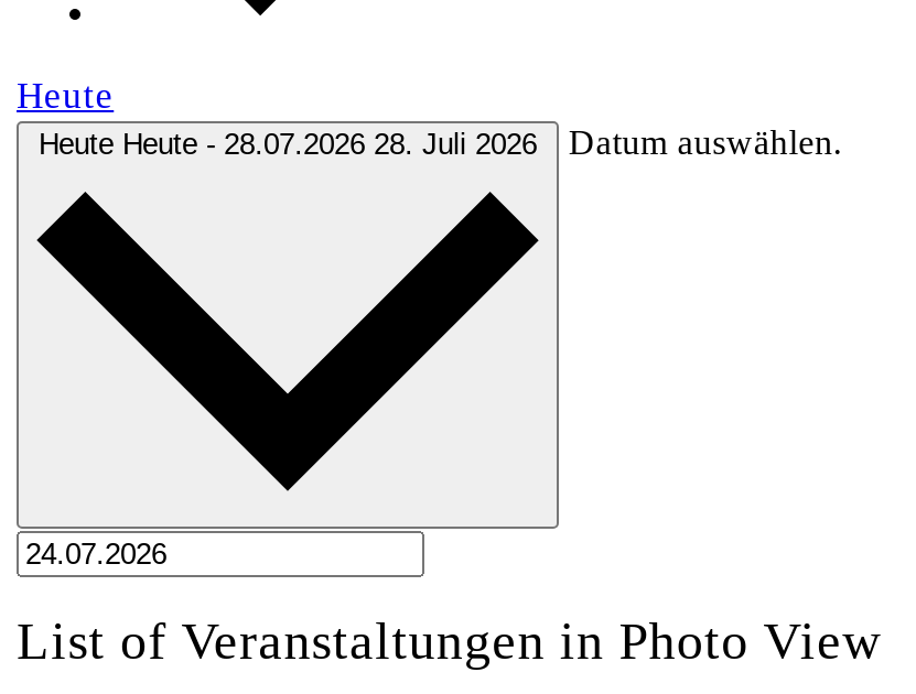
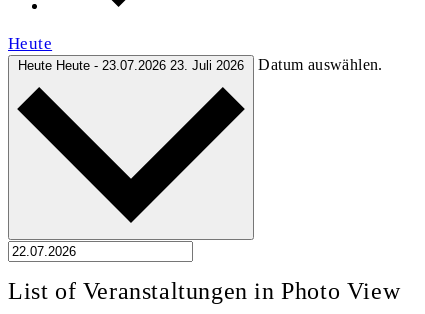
- Heute Heute - 28.07.2026 28. Juli 2026
+ Heute Heute - 23.07.2026 23. Juli 2026
